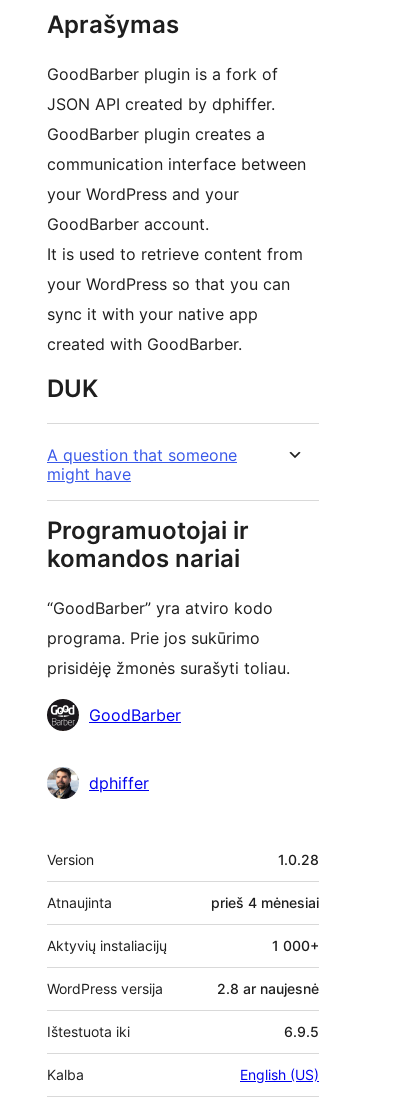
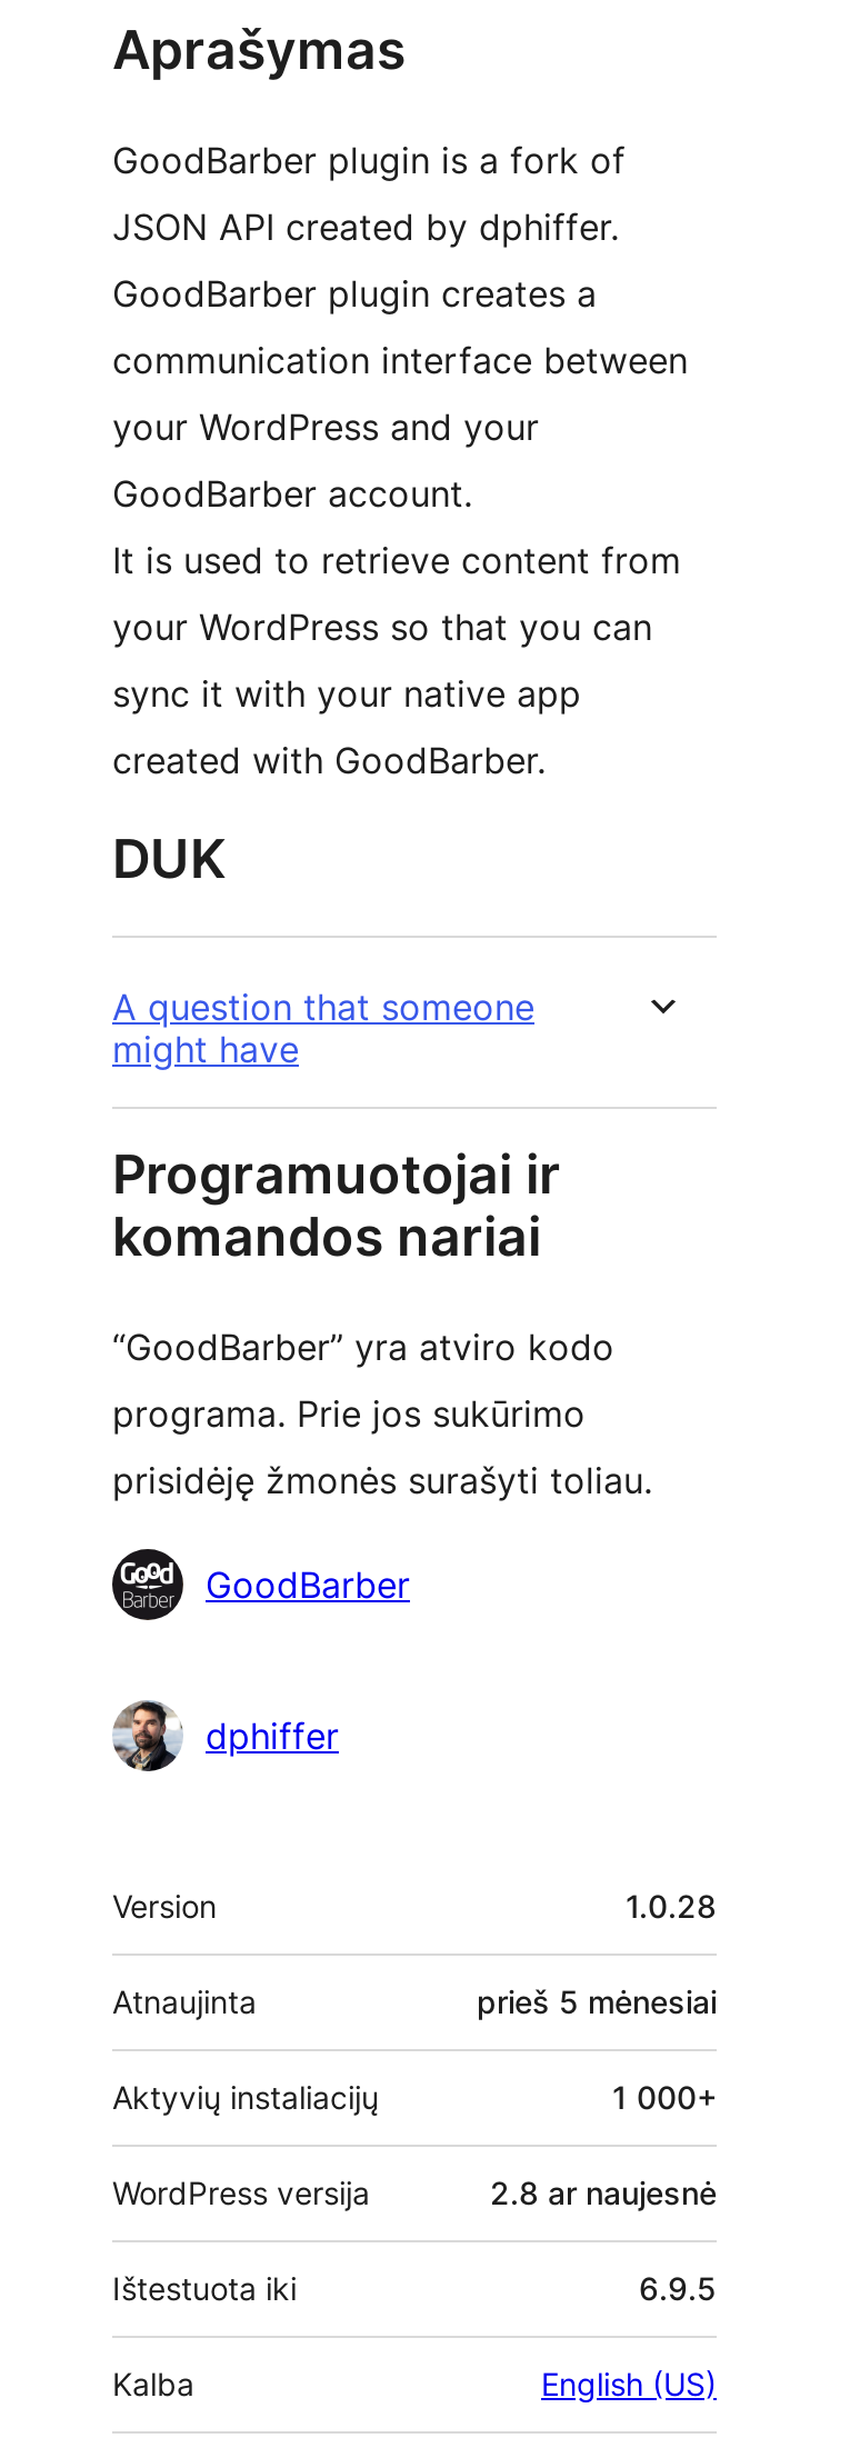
- prieš 4 mėnesiai
+ prieš 5 mėnesiai
